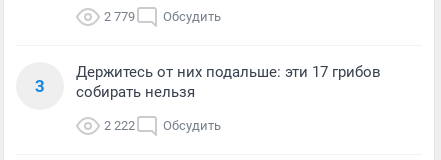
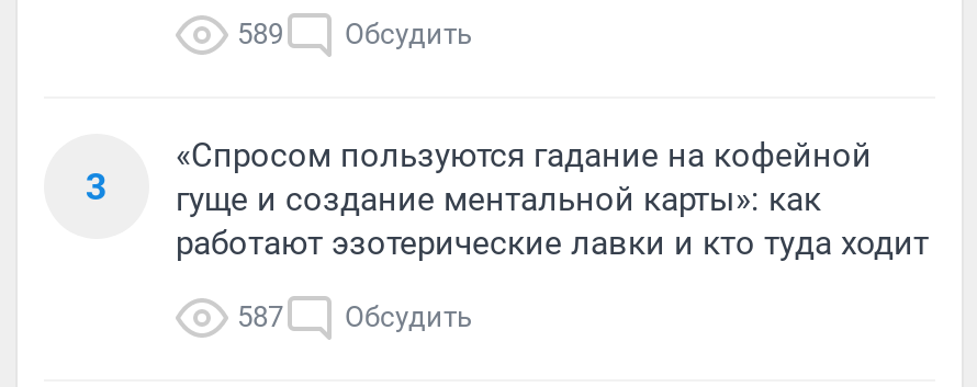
- 2 779 Обсудить
+ 589 Обсудить

- Держитесь от них подальше: эти 17 грибов
- собирать нельзя
+ «Спросом пользуются гадание на кофейной
+ гуще и создание ментальной карты»: как
+ работают эзотерические лавки и кто туда ходит

- 2 222 Обсудить
+ 587 Обсудить
